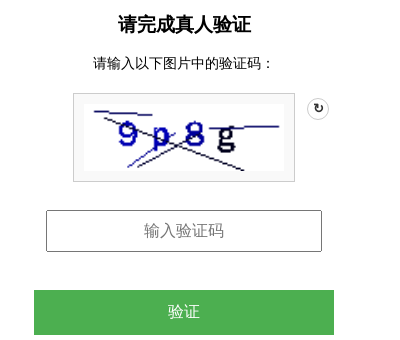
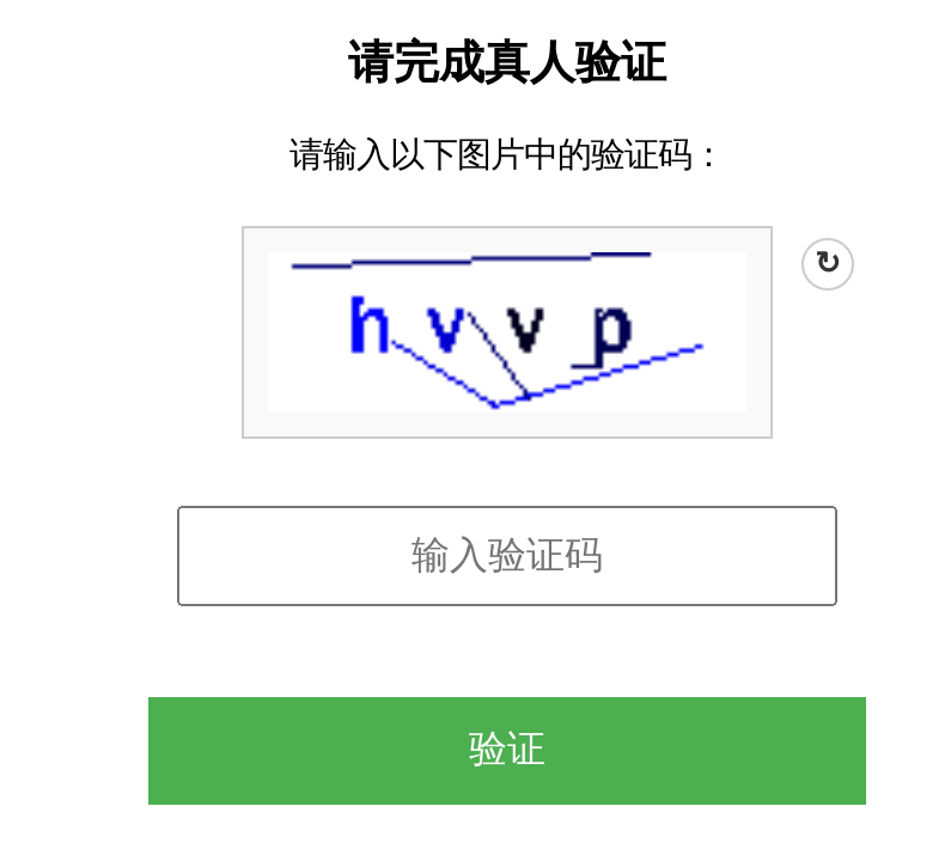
- [image]
+ [image]
